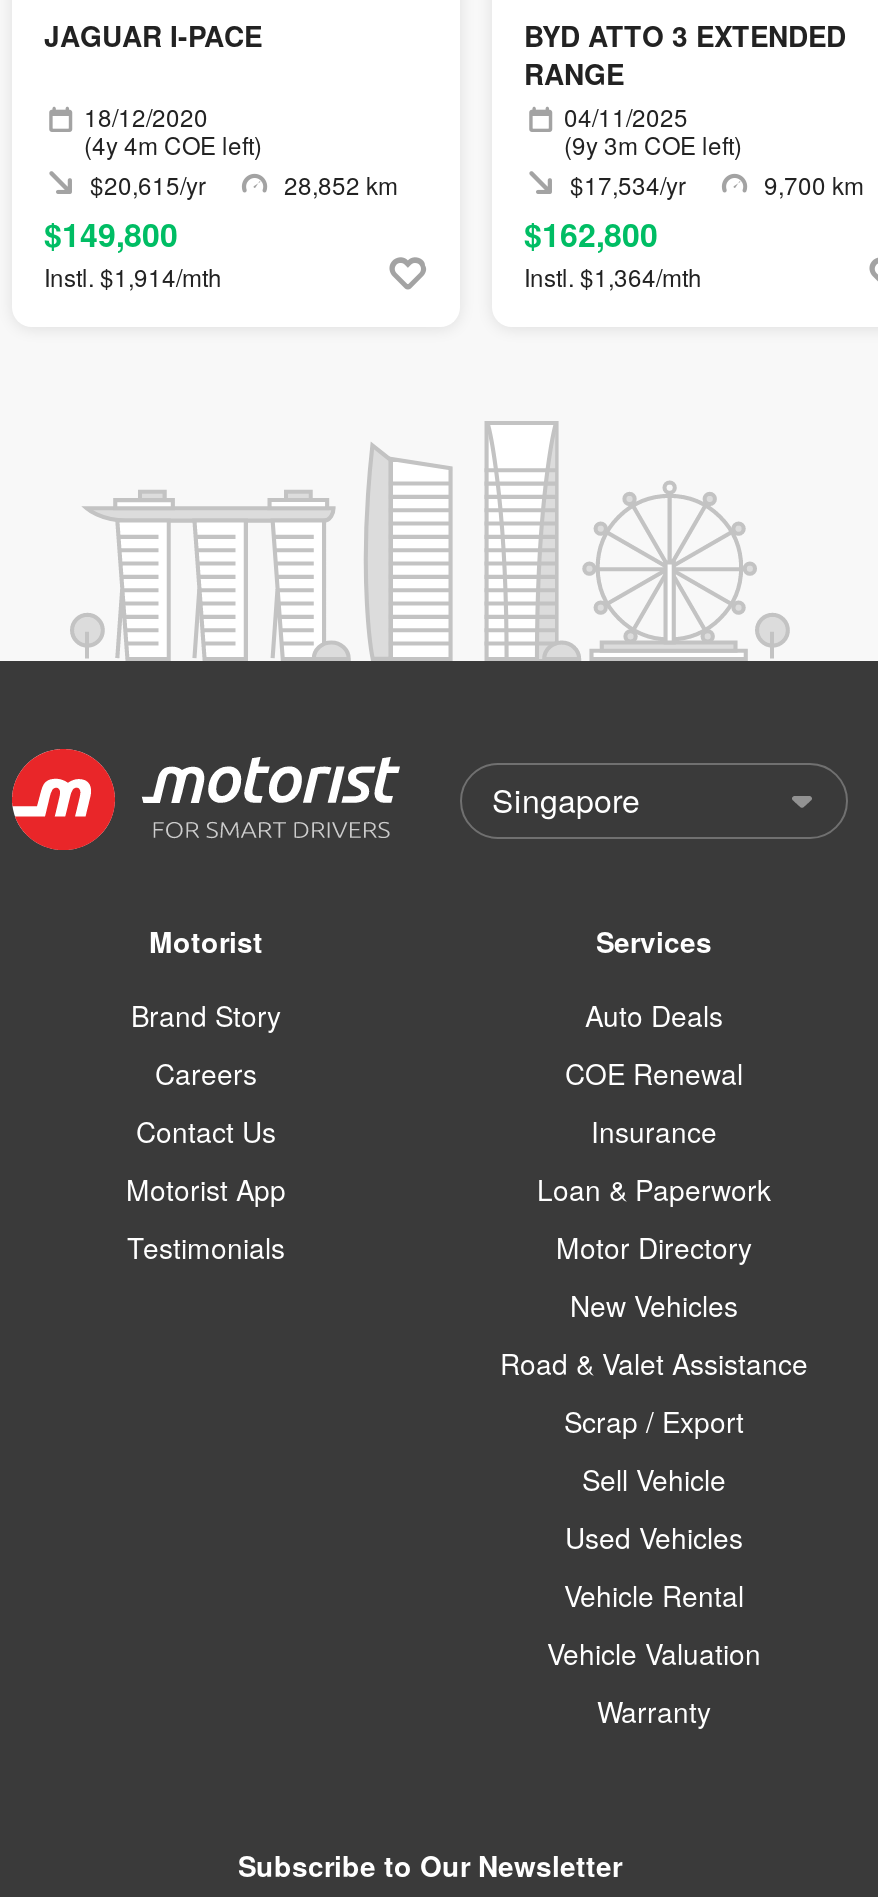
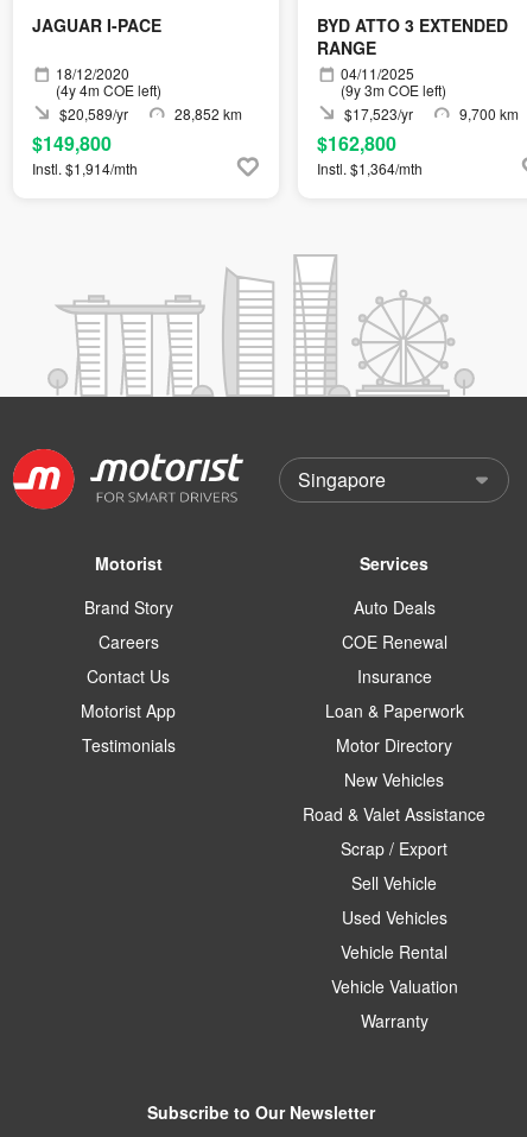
- $20,615/yr
+ $20,589/yr

- $17,534/yr
+ $17,523/yr
